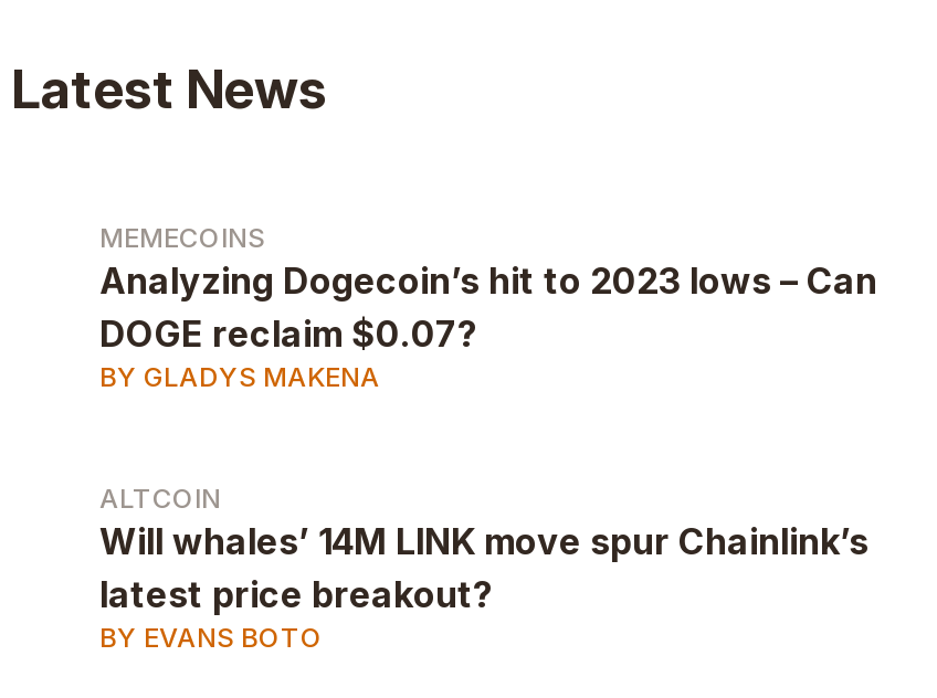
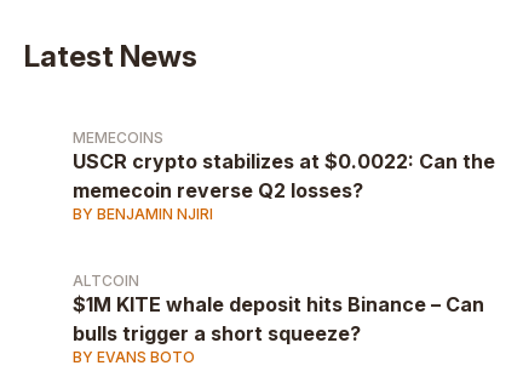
- Analyzing Dogecoin’s hit to 2023 lows – Can
- DOGE reclaim $0.07?
- BY GLADYS MAKENA
+ USCR crypto stabilizes at $0.0022: Can the
+ memecoin reverse Q2 losses?
+ BY BENJAMIN NJIRI

- Will whales’ 14M LINK move spur Chainlink’s
- latest price breakout?
+ $1M KITE whale deposit hits Binance – Can
+ bulls trigger a short squeeze?
